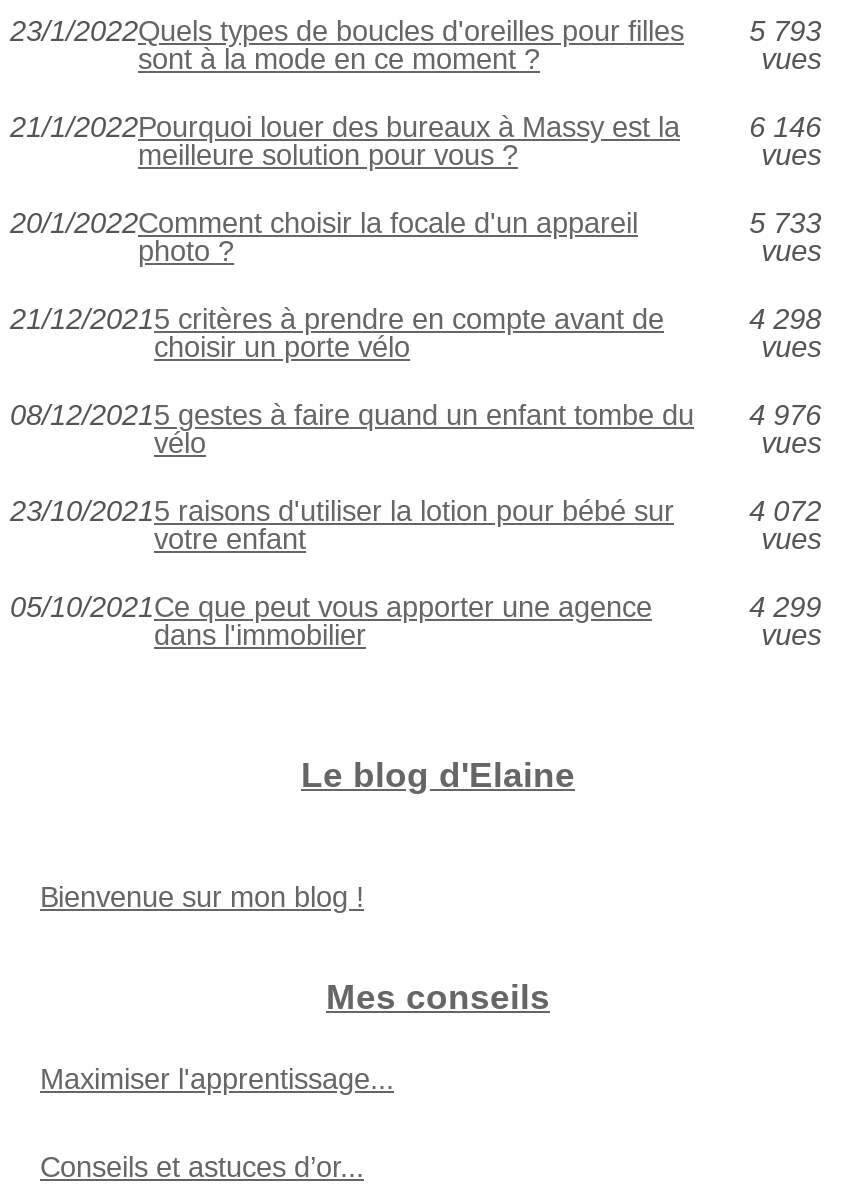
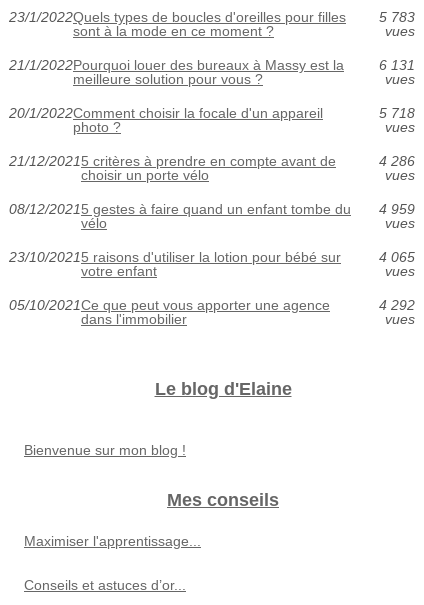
- 5 793
+ 5 783

- 6 146
+ 6 131

- 5 733
+ 5 718

- 4 298
+ 4 286

- 08/12/20215 gestes à faire quand un enfant tombe du 4 976
+ 08/12/20215 gestes à faire quand un enfant tombe du 4 959

- 4 072
+ 4 065

- 4 299
+ 4 292
